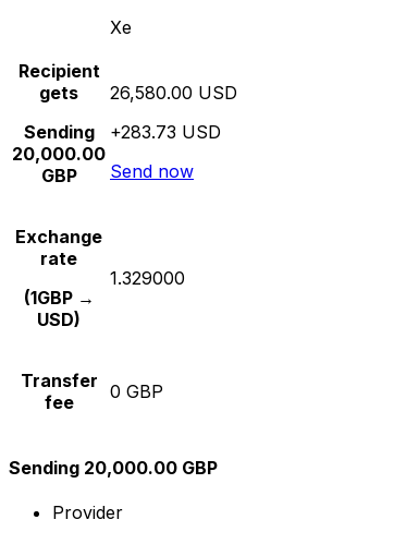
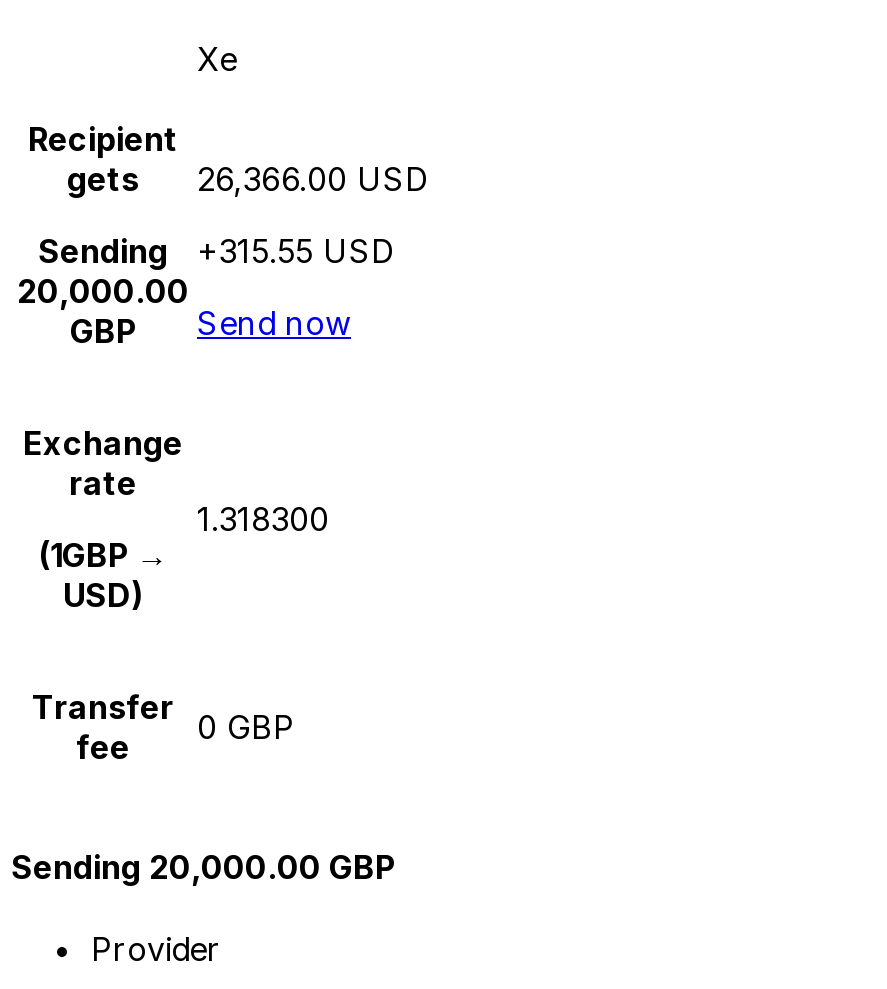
- gets 26,580.00 USD
+ gets 26,366.00 USD

- Sending +283.73 USD
+ Sending +315.55 USD

- 1.329000
+ 1.318300
